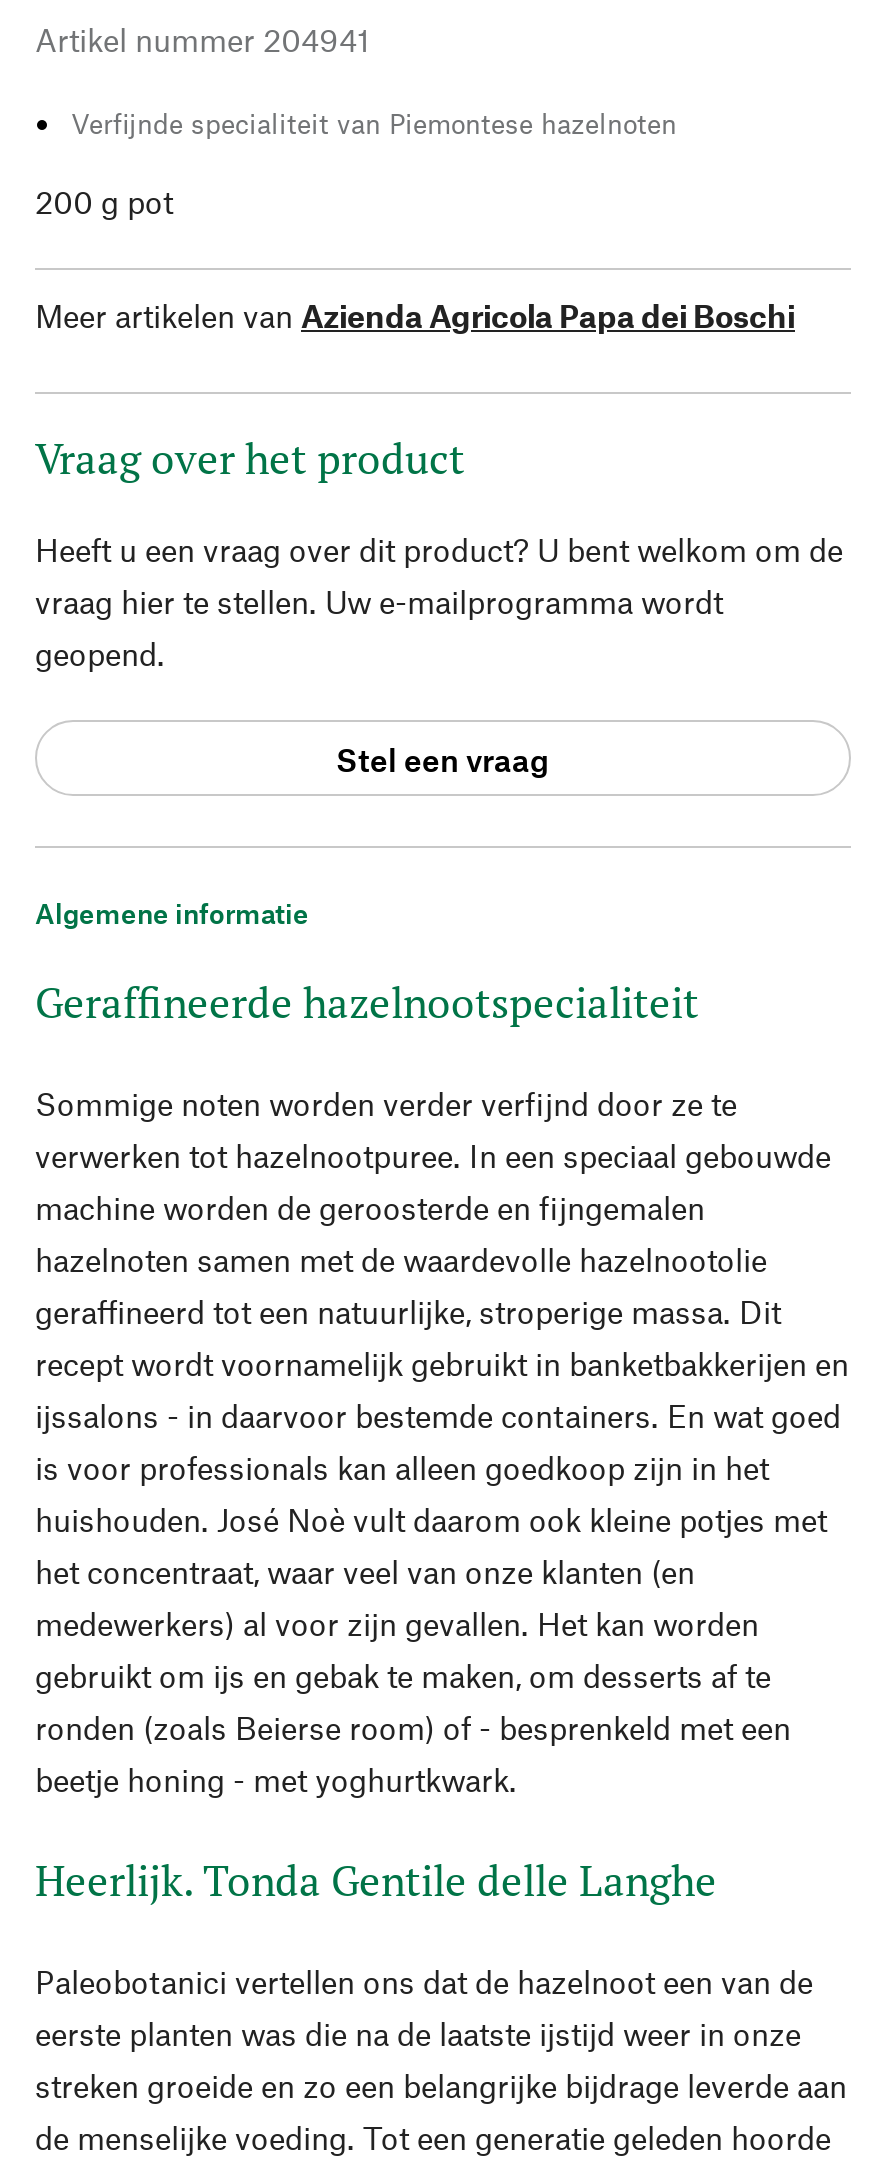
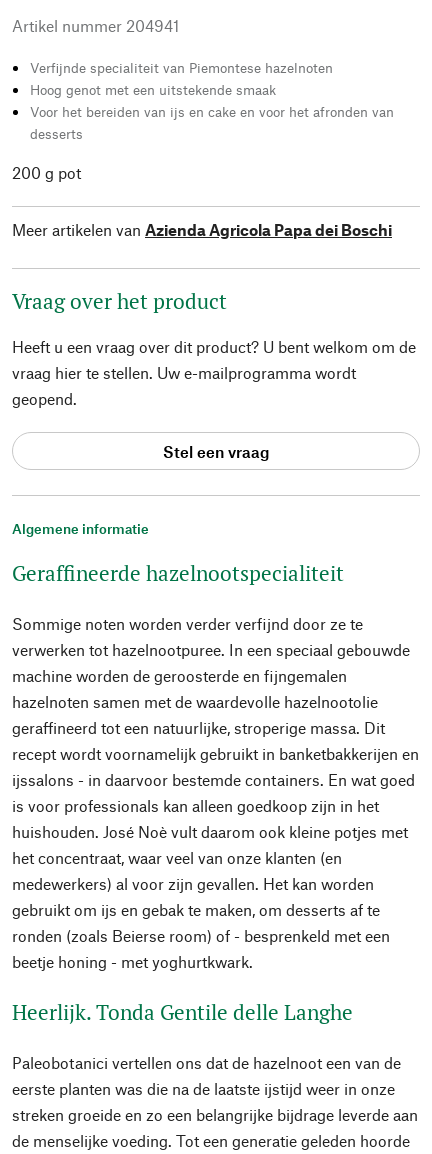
+ Hoog genot met een uitstekende smaak
+ Voor het bereiden van ijs en cake en voor het afronden van
+ desserts
